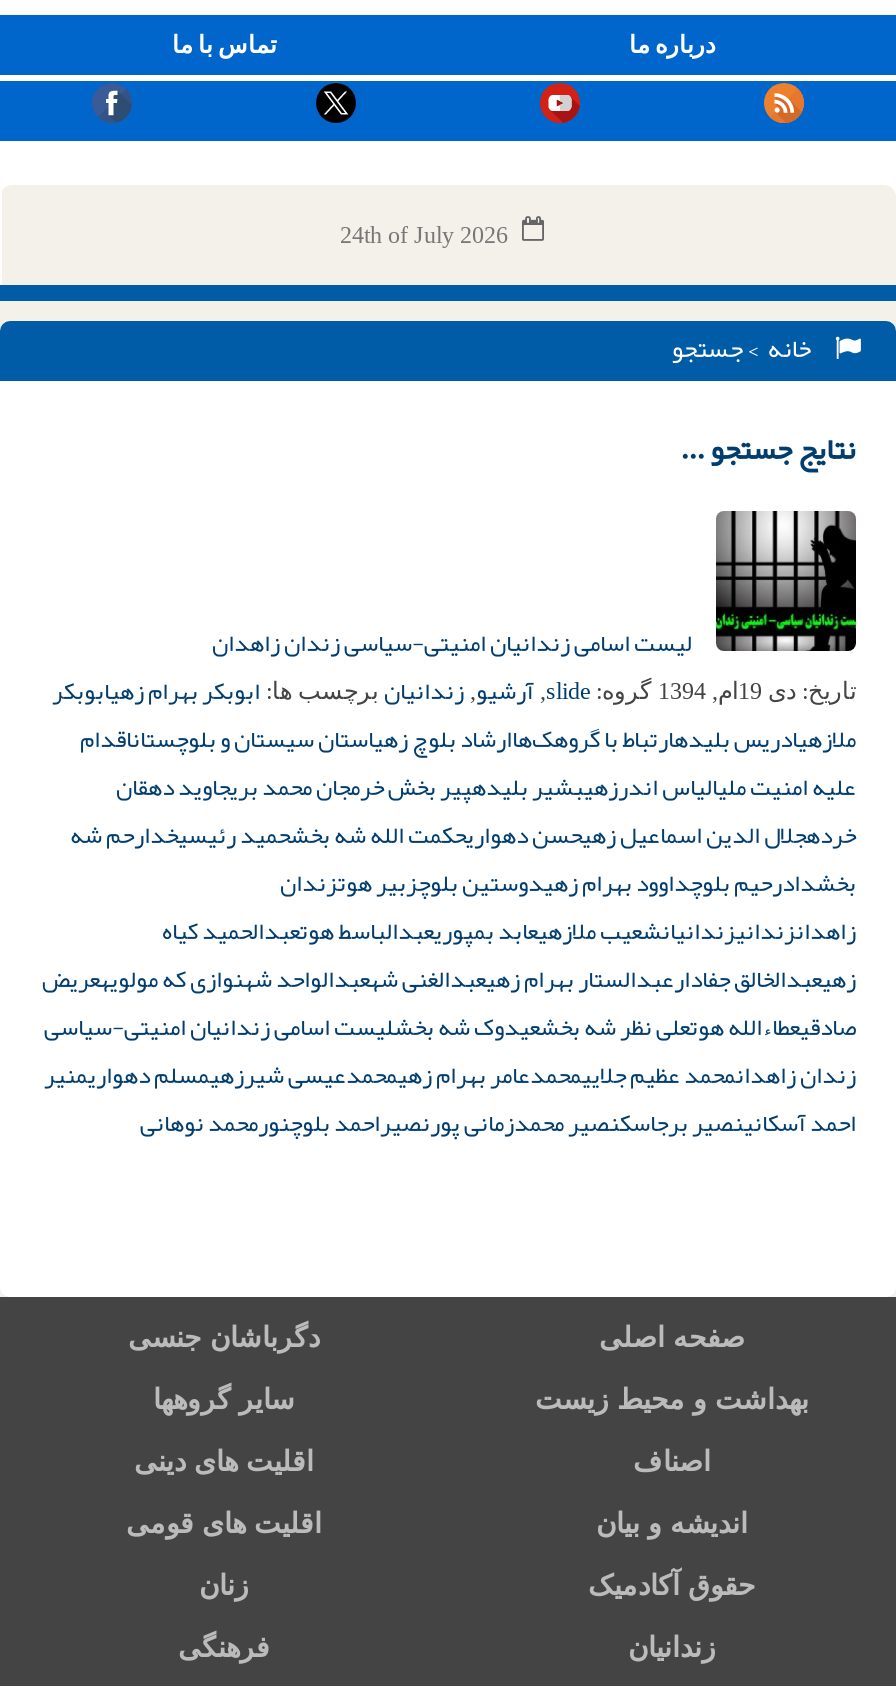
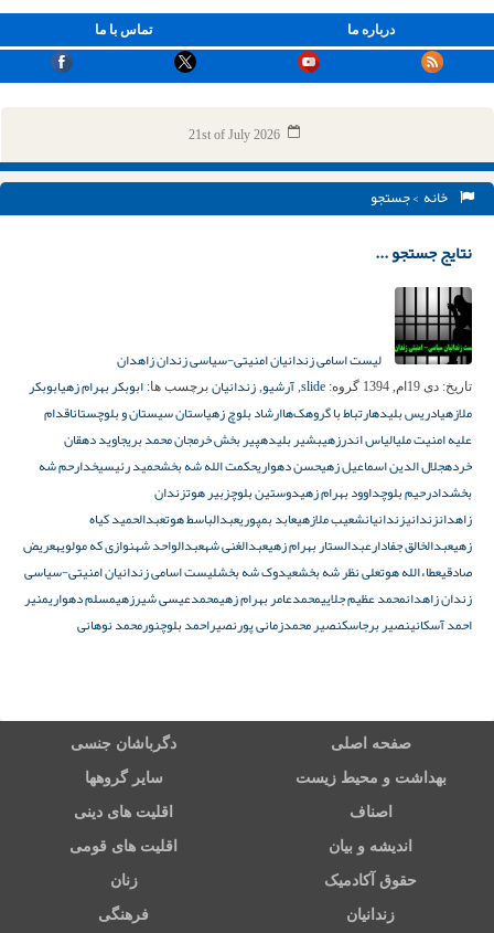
- 24th of July 2026
+ 21st of July 2026
